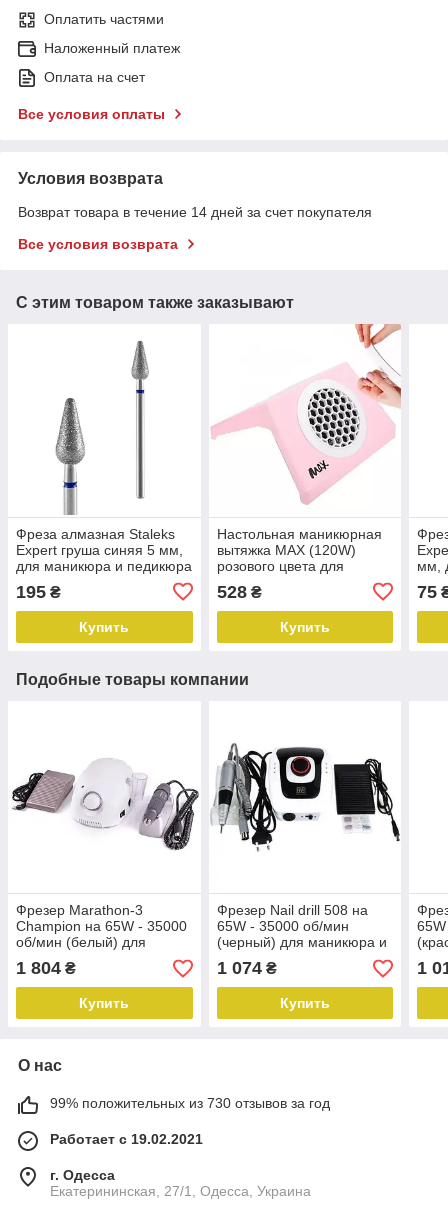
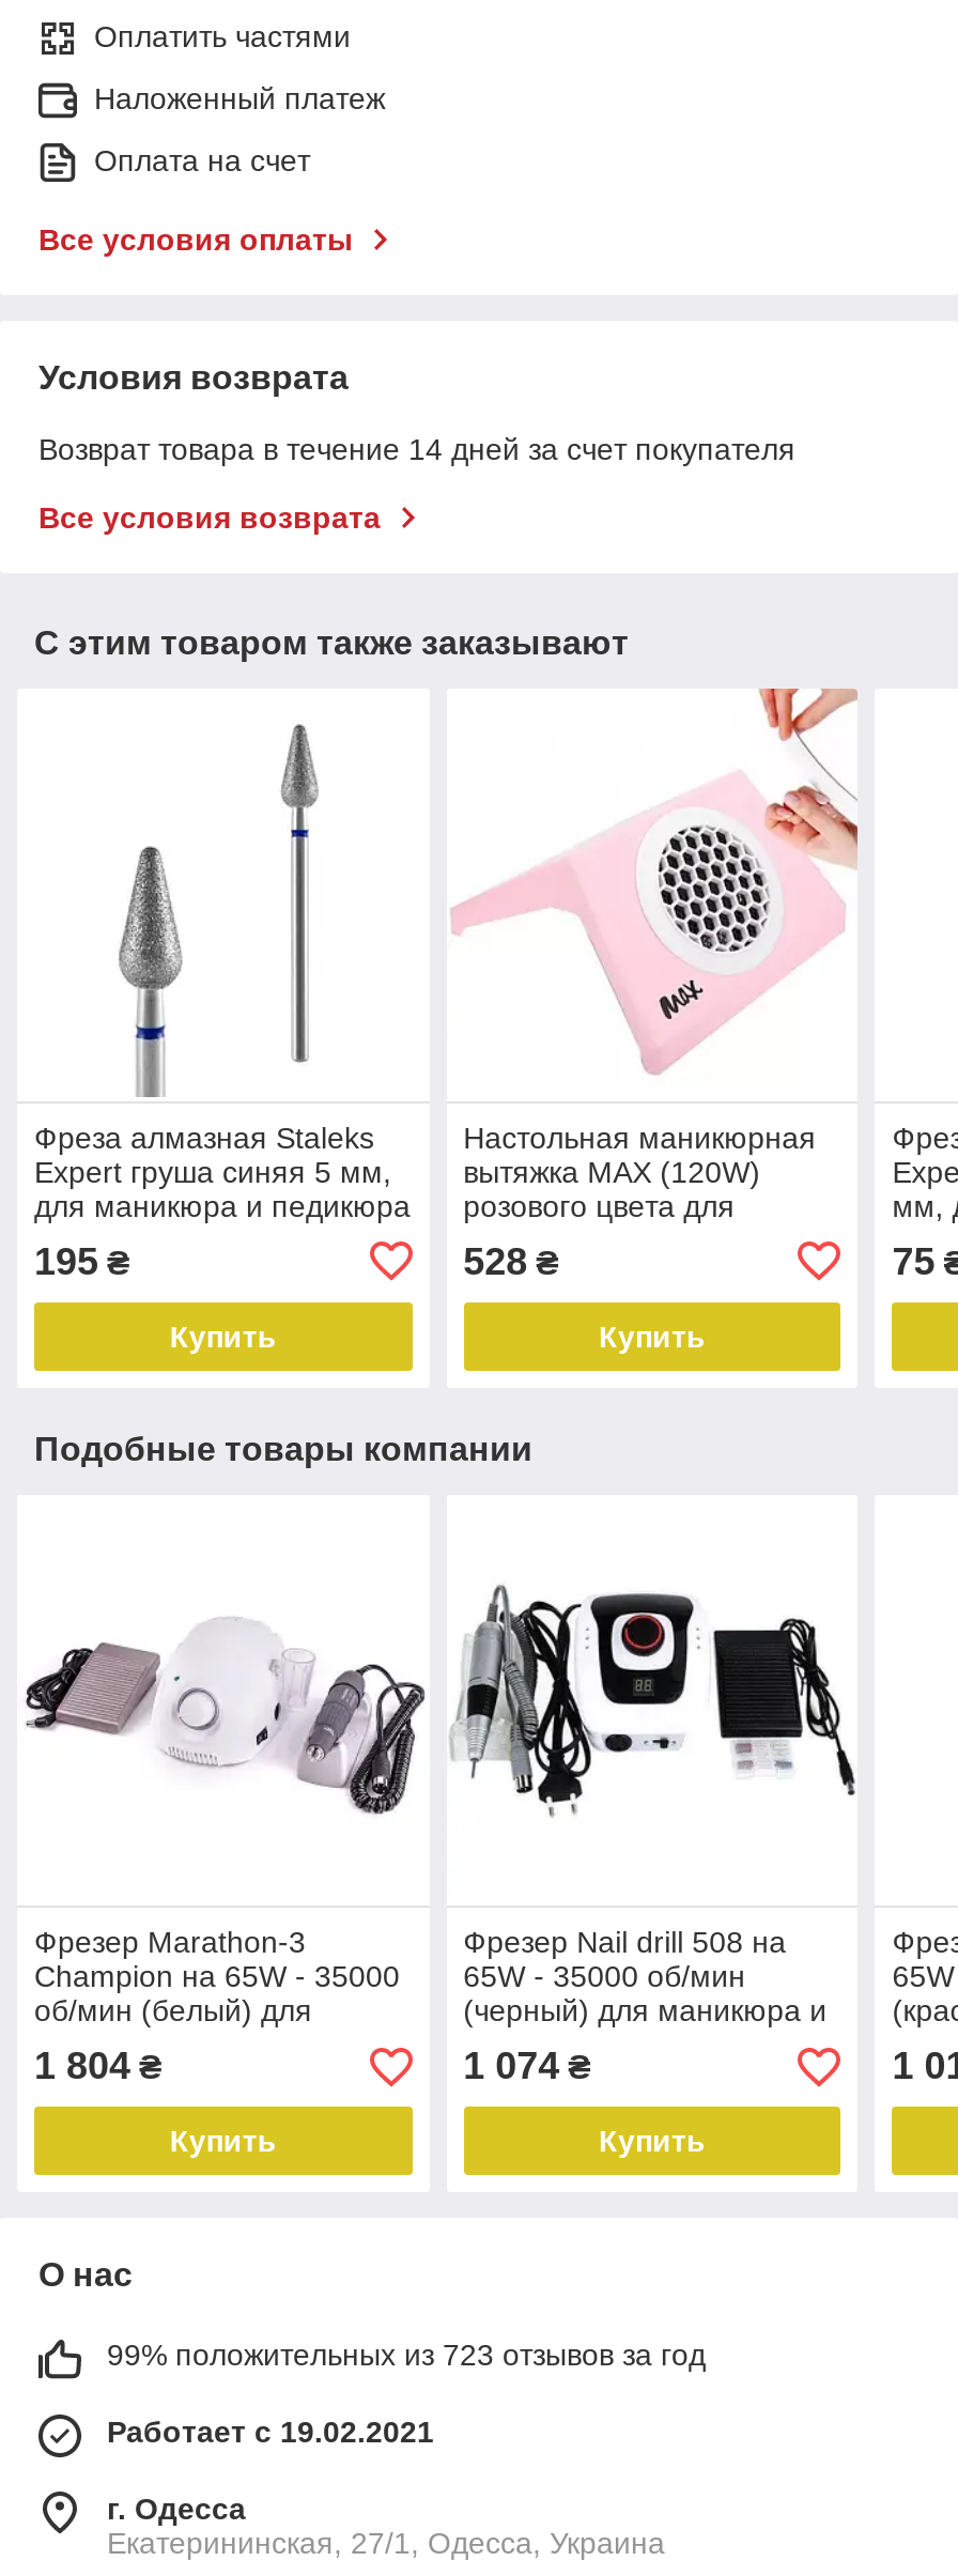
- 99% положительных из 730 отзывов за год
+ 99% положительных из 723 отзывов за год
